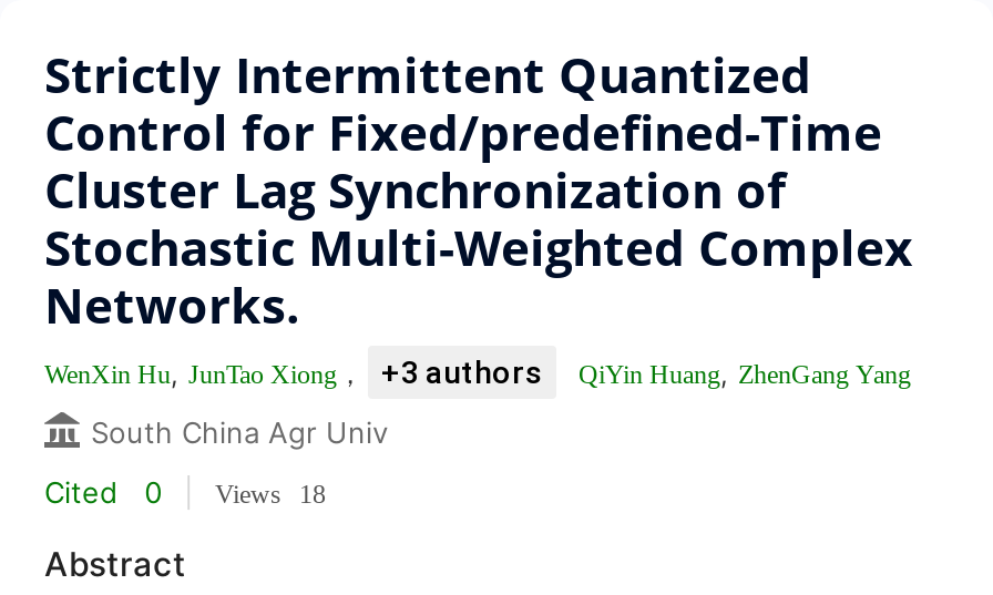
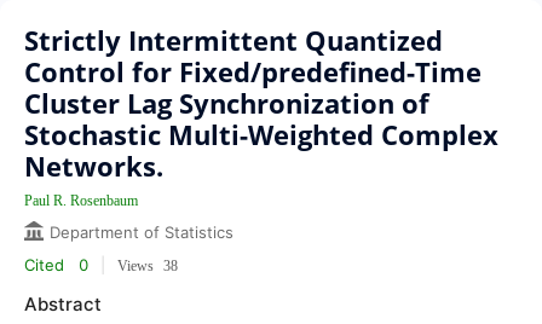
- WenXin Hu, JunTao Xiong， +3 authors
- QiYin Huang, ZhenGang Yang
+ Paul R. Rosenbaum

- South China Agr Univ
+ Department of Statistics

- Views 18
+ Views 38
